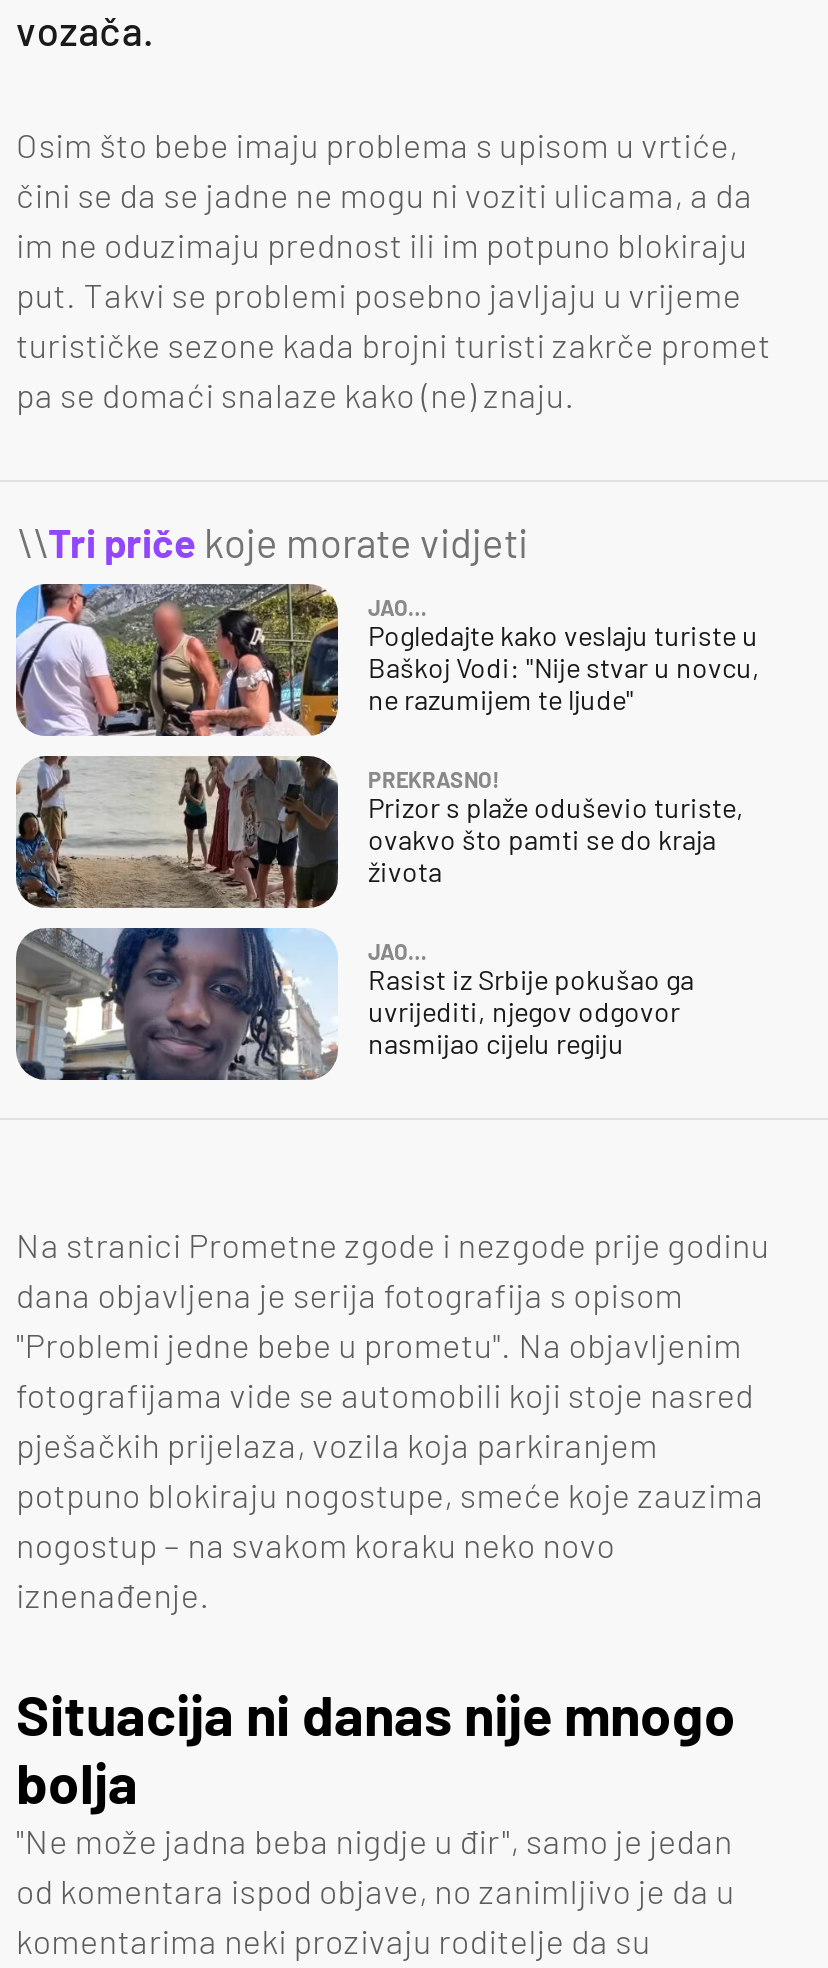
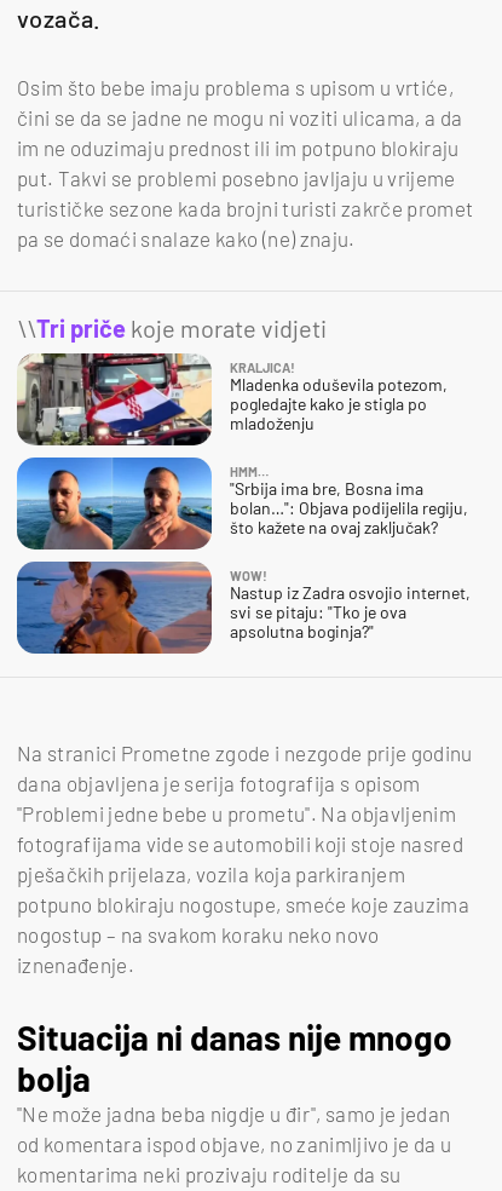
- [image]
- JAO…
- Pogledajte kako veslaju turiste u
- Baškoj Vodi: "Nije stvar u novcu,
- ne razumijem te ljude"
+ [image]
+ KRALJICA!
+ Mladenka oduševila potezom,
+ pogledajte kako je stigla po
+ mladoženju

- [image]
- PREKRASNO!
- Prizor s plaže oduševio turiste,
- ovakvo što pamti se do kraja
- života
+ [image]
+ HMM…
+ "Srbija ima bre, Bosna ima
+ bolan…": Objava podijelila regiju,
+ što kažete na ovaj zaključak?

- [image]
- JAO…
- Rasist iz Srbije pokušao ga
- uvrijediti, njegov odgovor
- nasmijao cijelu regiju
+ [image]
+ WOW!
+ Nastup iz Zadra osvojio internet,
+ svi se pitaju: "Tko je ova
+ apsolutna boginja?"
